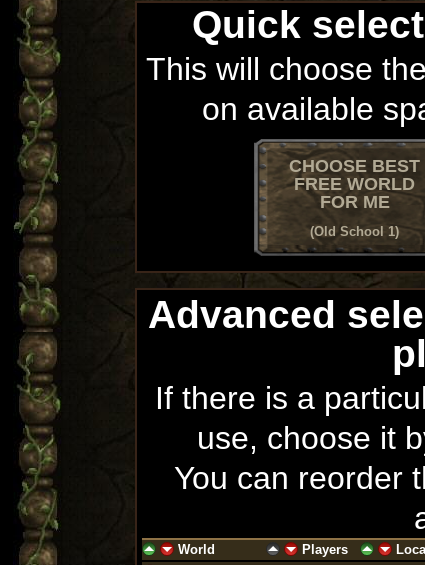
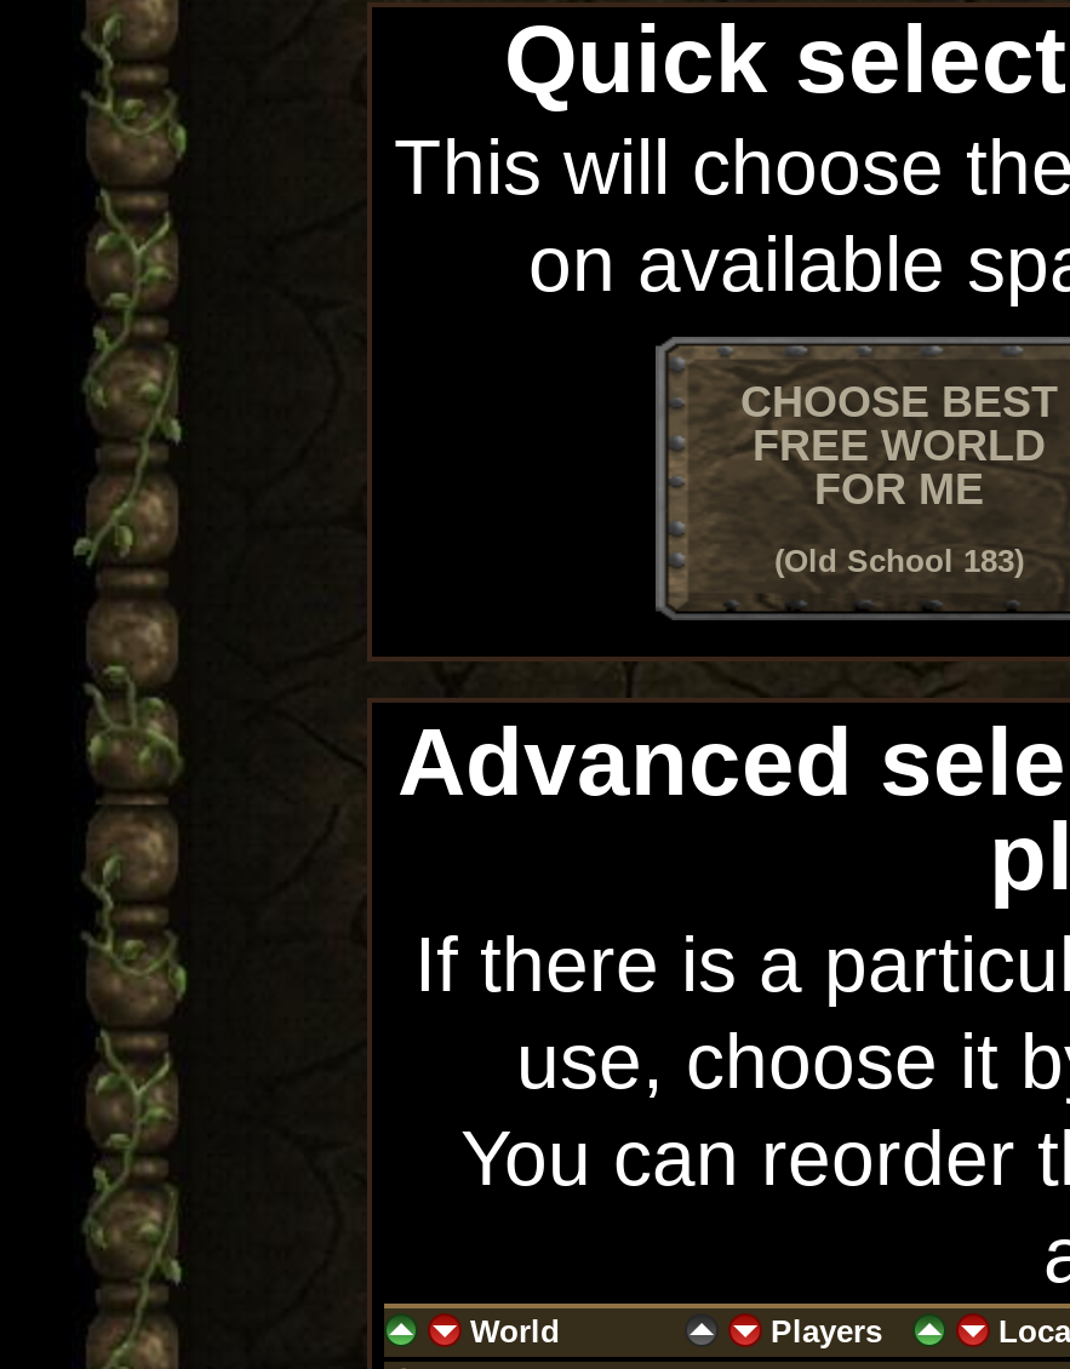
- (Old School 1)
+ (Old School 183)
